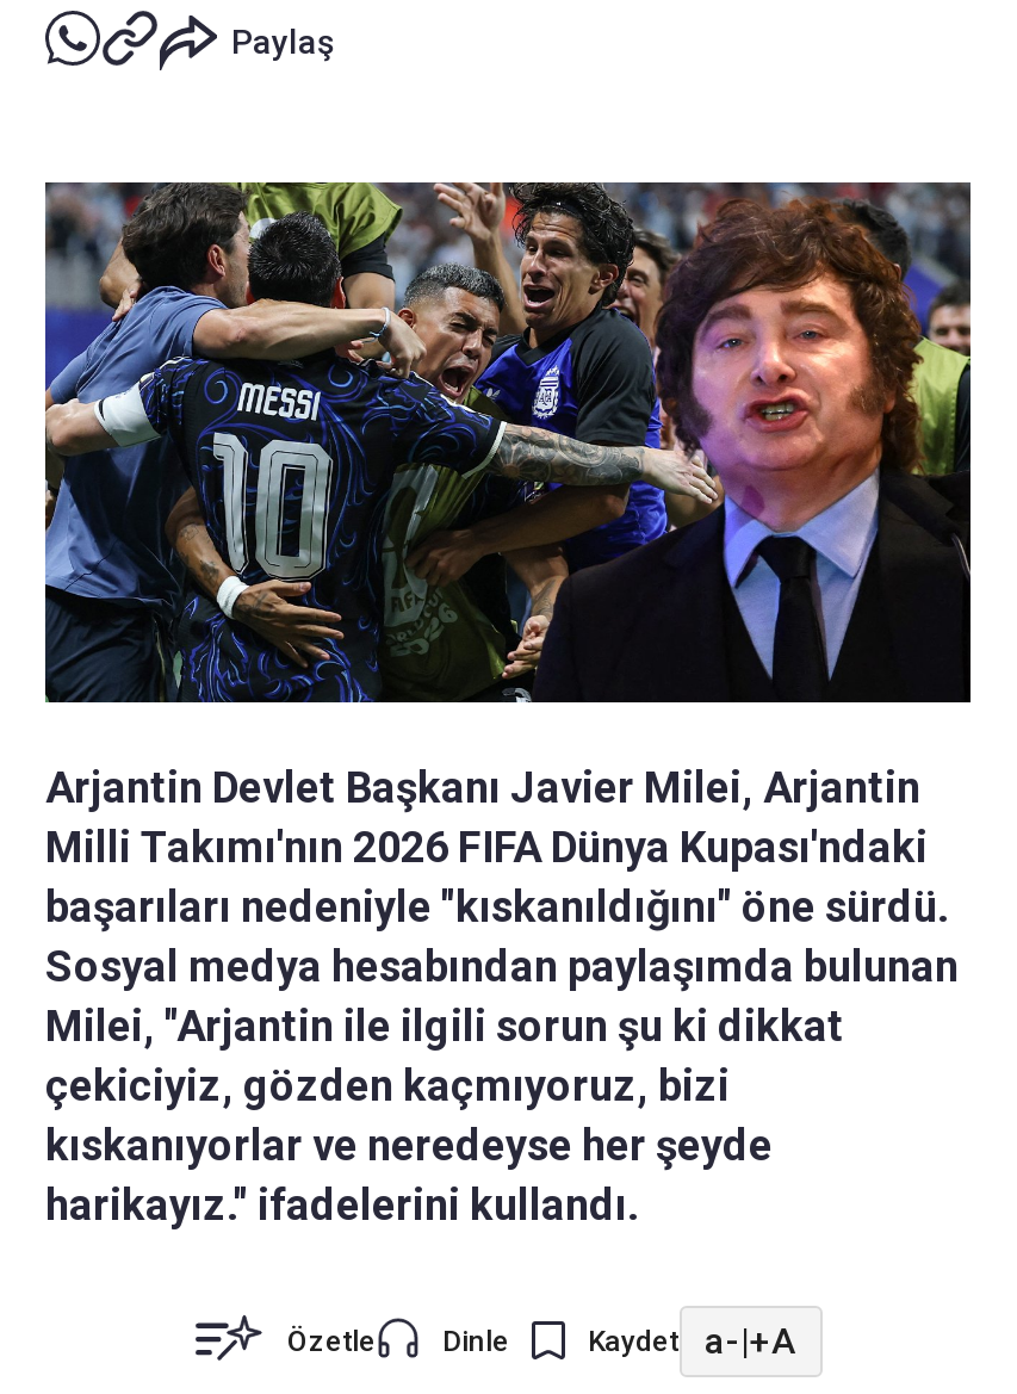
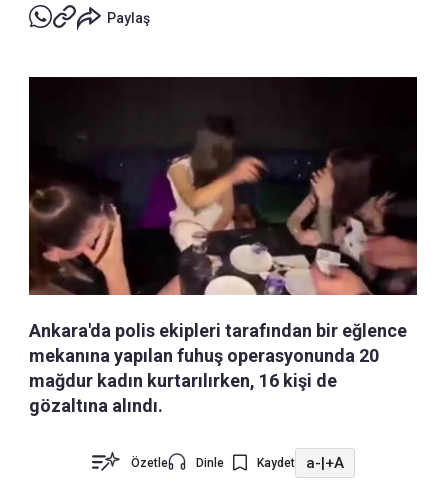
- [image]
+ [image]

- Arjantin Devlet Başkanı Javier Milei, Arjantin
- Milli Takımı'nın 2026 FIFA Dünya Kupası'ndaki
- başarıları nedeniyle "kıskanıldığını" öne sürdü.
- Sosyal medya hesabından paylaşımda bulunan
- Milei, "Arjantin ile ilgili sorun şu ki dikkat
- çekiciyiz, gözden kaçmıyoruz, bizi
- kıskanıyorlar ve neredeyse her şeyde
- harikayız." ifadelerini kullandı.
+ Ankara'da polis ekipleri tarafından bir eğlence
+ mekanına yapılan fuhuş operasyonunda 20
+ mağdur kadın kurtarılırken, 16 kişi de
+ gözaltına alındı.
